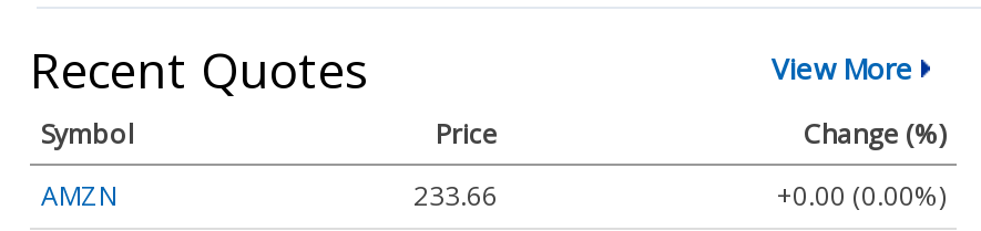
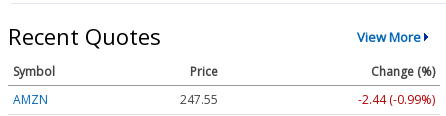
- 233.66
+ 247.55

- +0.00 (0.00%)
+ -2.44 (-0.99%)
